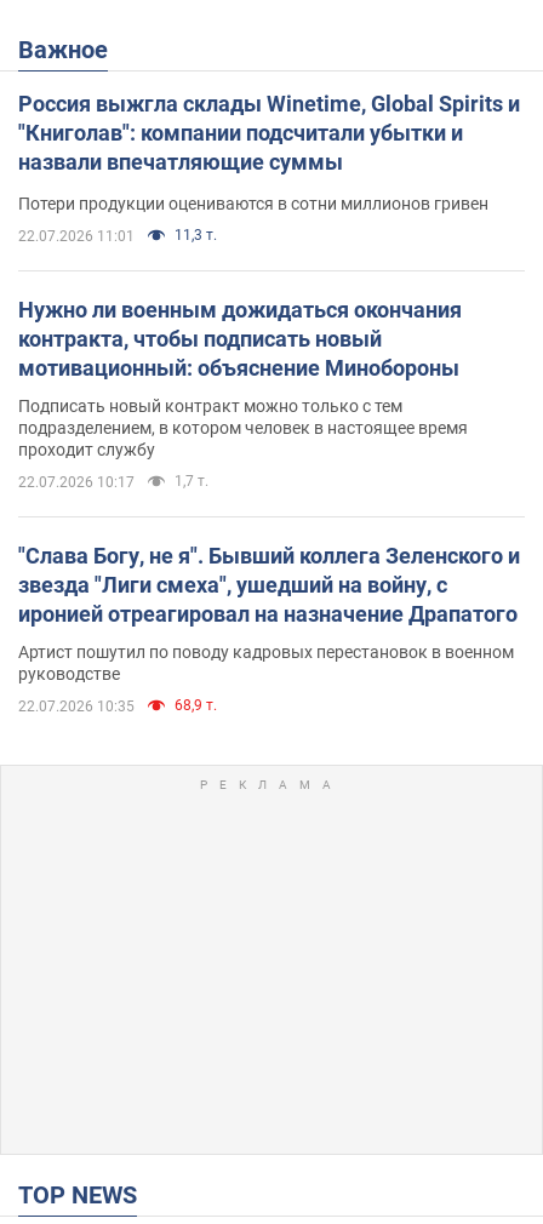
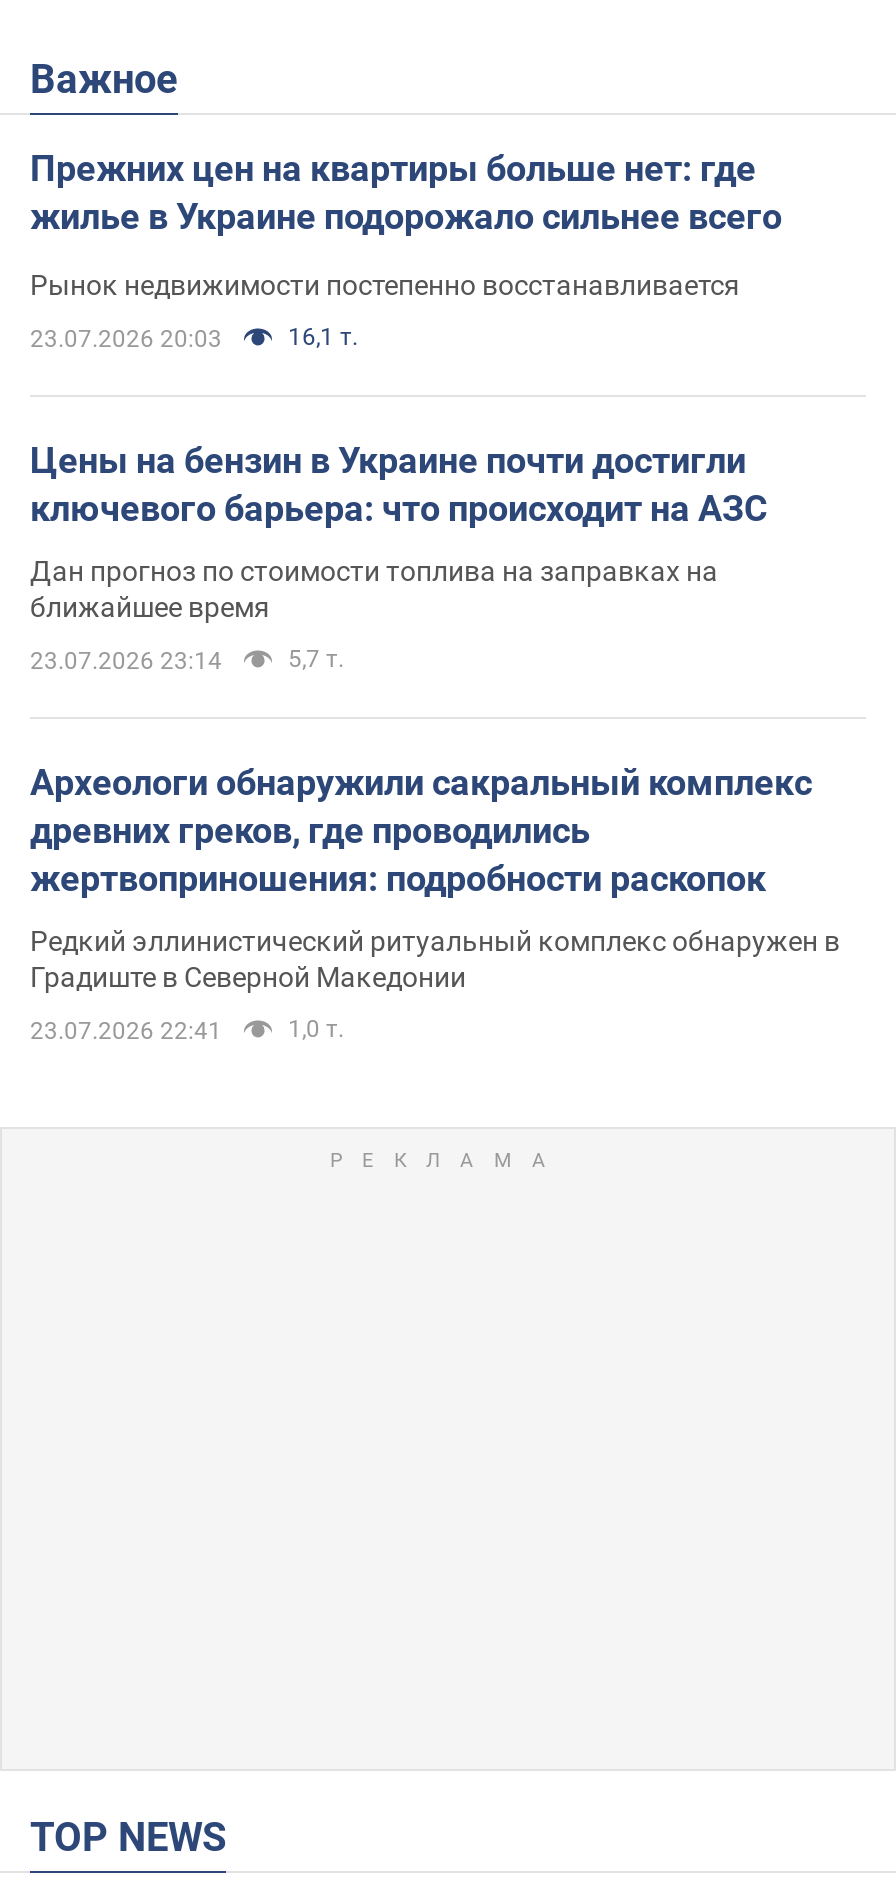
- Россия выжгла склады Winetime, Global Spirits и
- "Книголав": компании подсчитали убытки и
- назвали впечатляющие суммы
+ Прежних цен на квартиры больше нет: где
+ жилье в Украине подорожало сильнее всего

- Потери продукции оцениваются в сотни миллионов гривен
+ Рынок недвижимости постепенно восстанавливается

- 22.07.2026 11:01
- 11,3 т.
+ 23.07.2026 20:03
+ 16,1 т.

- Нужно ли военным дожидаться окончания
- контракта, чтобы подписать новый
- мотивационный: объяснение Минобороны
+ Цены на бензин в Украине почти достигли
+ ключевого барьера: что происходит на АЗС

- Подписать новый контракт можно только с тем
- подразделением, в котором человек в настоящее время
- проходит службу
+ Дан прогноз по стоимости топлива на заправках на
+ ближайшее время

- 22.07.2026 10:17
- 1,7 т.
+ 23.07.2026 23:14
+ 5,7 т.

- "Слава Богу, не я". Бывший коллега Зеленского и
- звезда "Лиги смеха", ушедший на войну, с
- иронией отреагировал на назначение Драпатого
+ Археологи обнаружили сакральный комплекс
+ древних греков, где проводились
+ жертвоприношения: подробности раскопок

- Артист пошутил по поводу кадровых перестановок в военном
- руководстве
+ Редкий эллинистический ритуальный комплекс обнаружен в
+ Градиште в Северной Македонии

- 22.07.2026 10:35
- 68,9 т.
+ 23.07.2026 22:41
+ 1,0 т.
